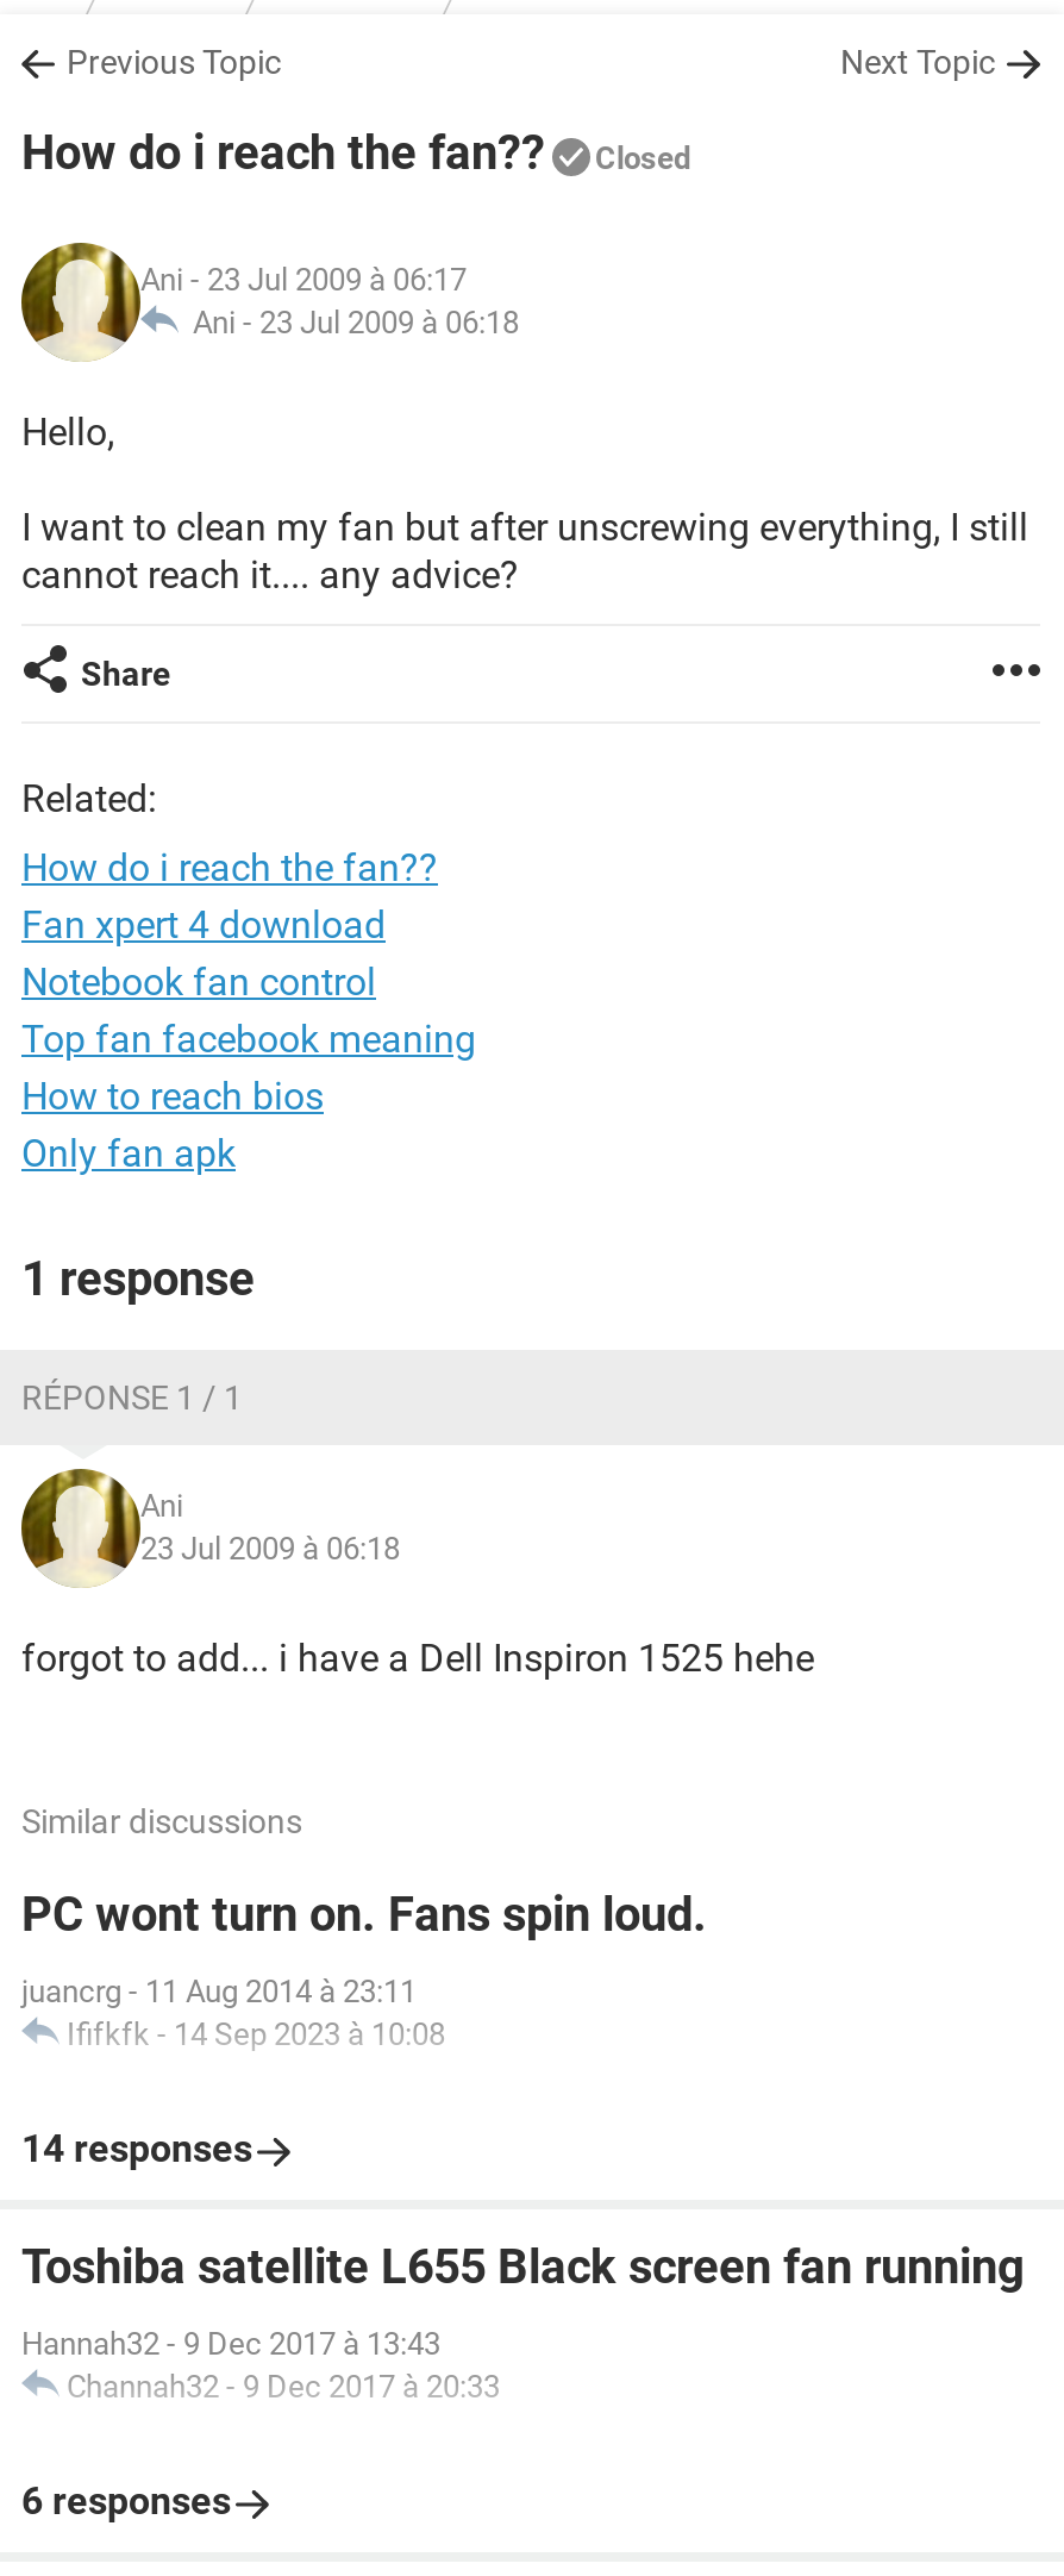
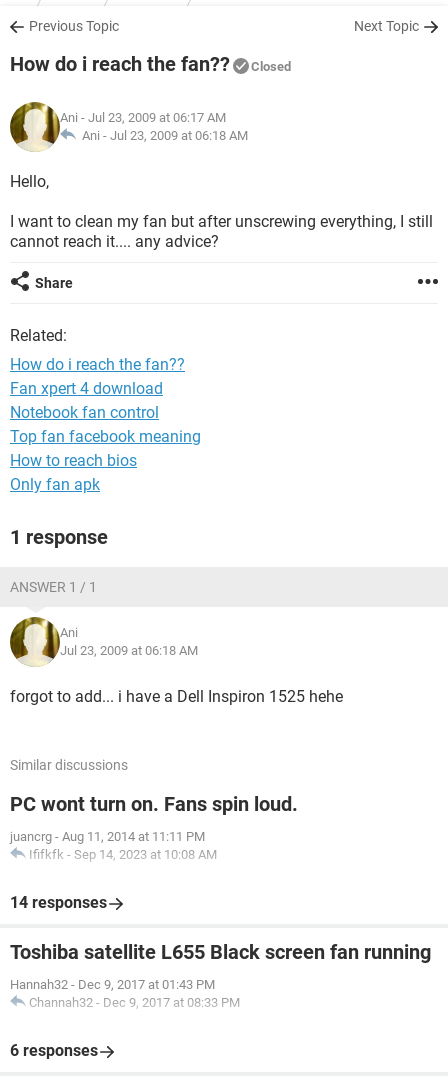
- Ani - 23 Jul 2009 à 06:17
- Ani - 23 Jul 2009 à 06:18
+ Ani - Jul 23, 2009 at 06:17 AM
+ Ani - Jul 23, 2009 at 06:18 AM

- RÉPONSE 1 / 1
+ ANSWER 1 / 1

- 23 Jul 2009 à 06:18
+ Jul 23, 2009 at 06:18 AM

- juancrg - 11 Aug 2014 à 23:11
- Ififkfk - 14 Sep 2023 à 10:08
+ juancrg - Aug 11, 2014 at 11:11 PM
+ Ififkfk - Sep 14, 2023 at 10:08 AM

- Hannah32 - 9 Dec 2017 à 13:43
- Channah32 - 9 Dec 2017 à 20:33
+ Hannah32 - Dec 9, 2017 at 01:43 PM
+ Channah32 - Dec 9, 2017 at 08:33 PM
